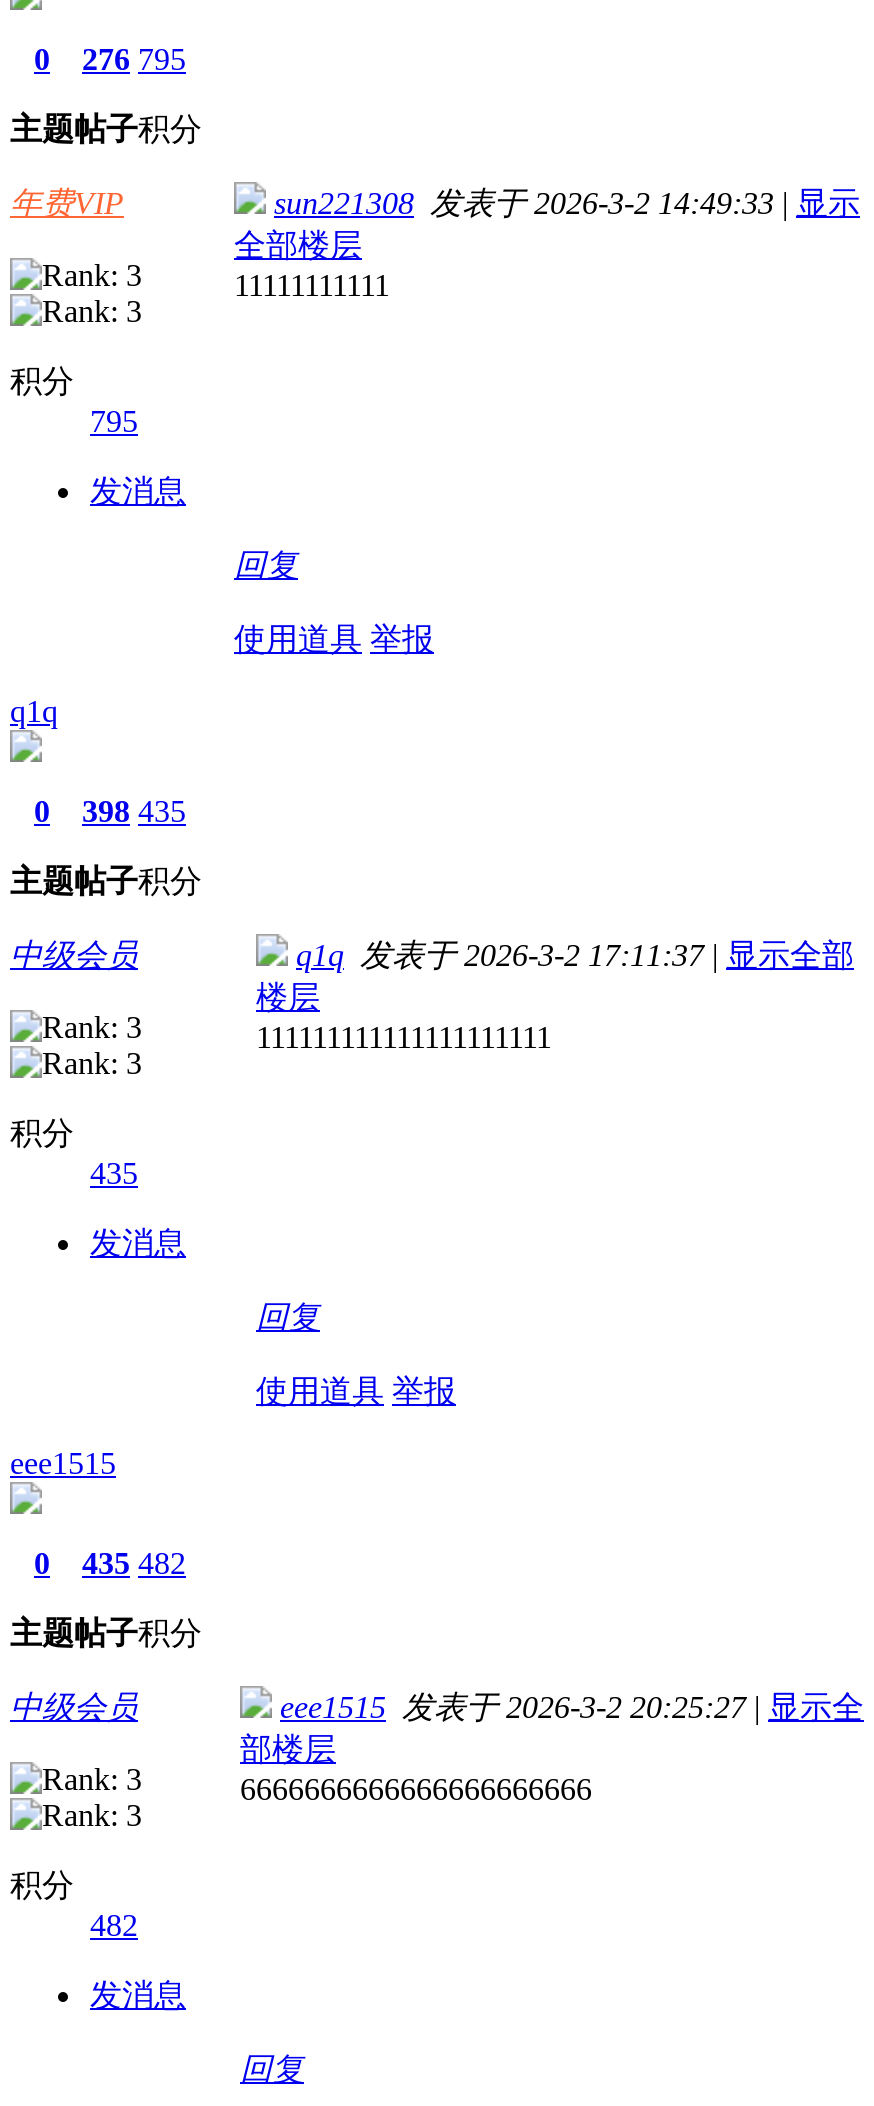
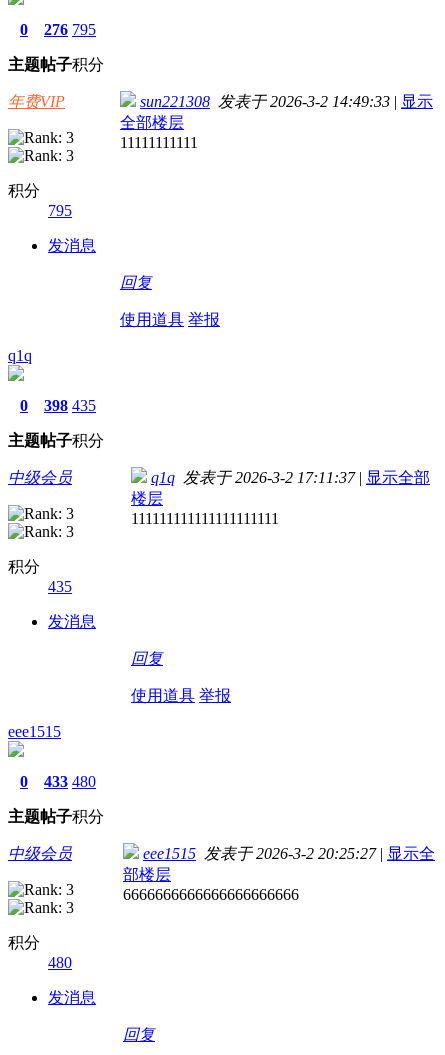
- 435
+ 433

- 482
+ 480

- 482
+ 480
